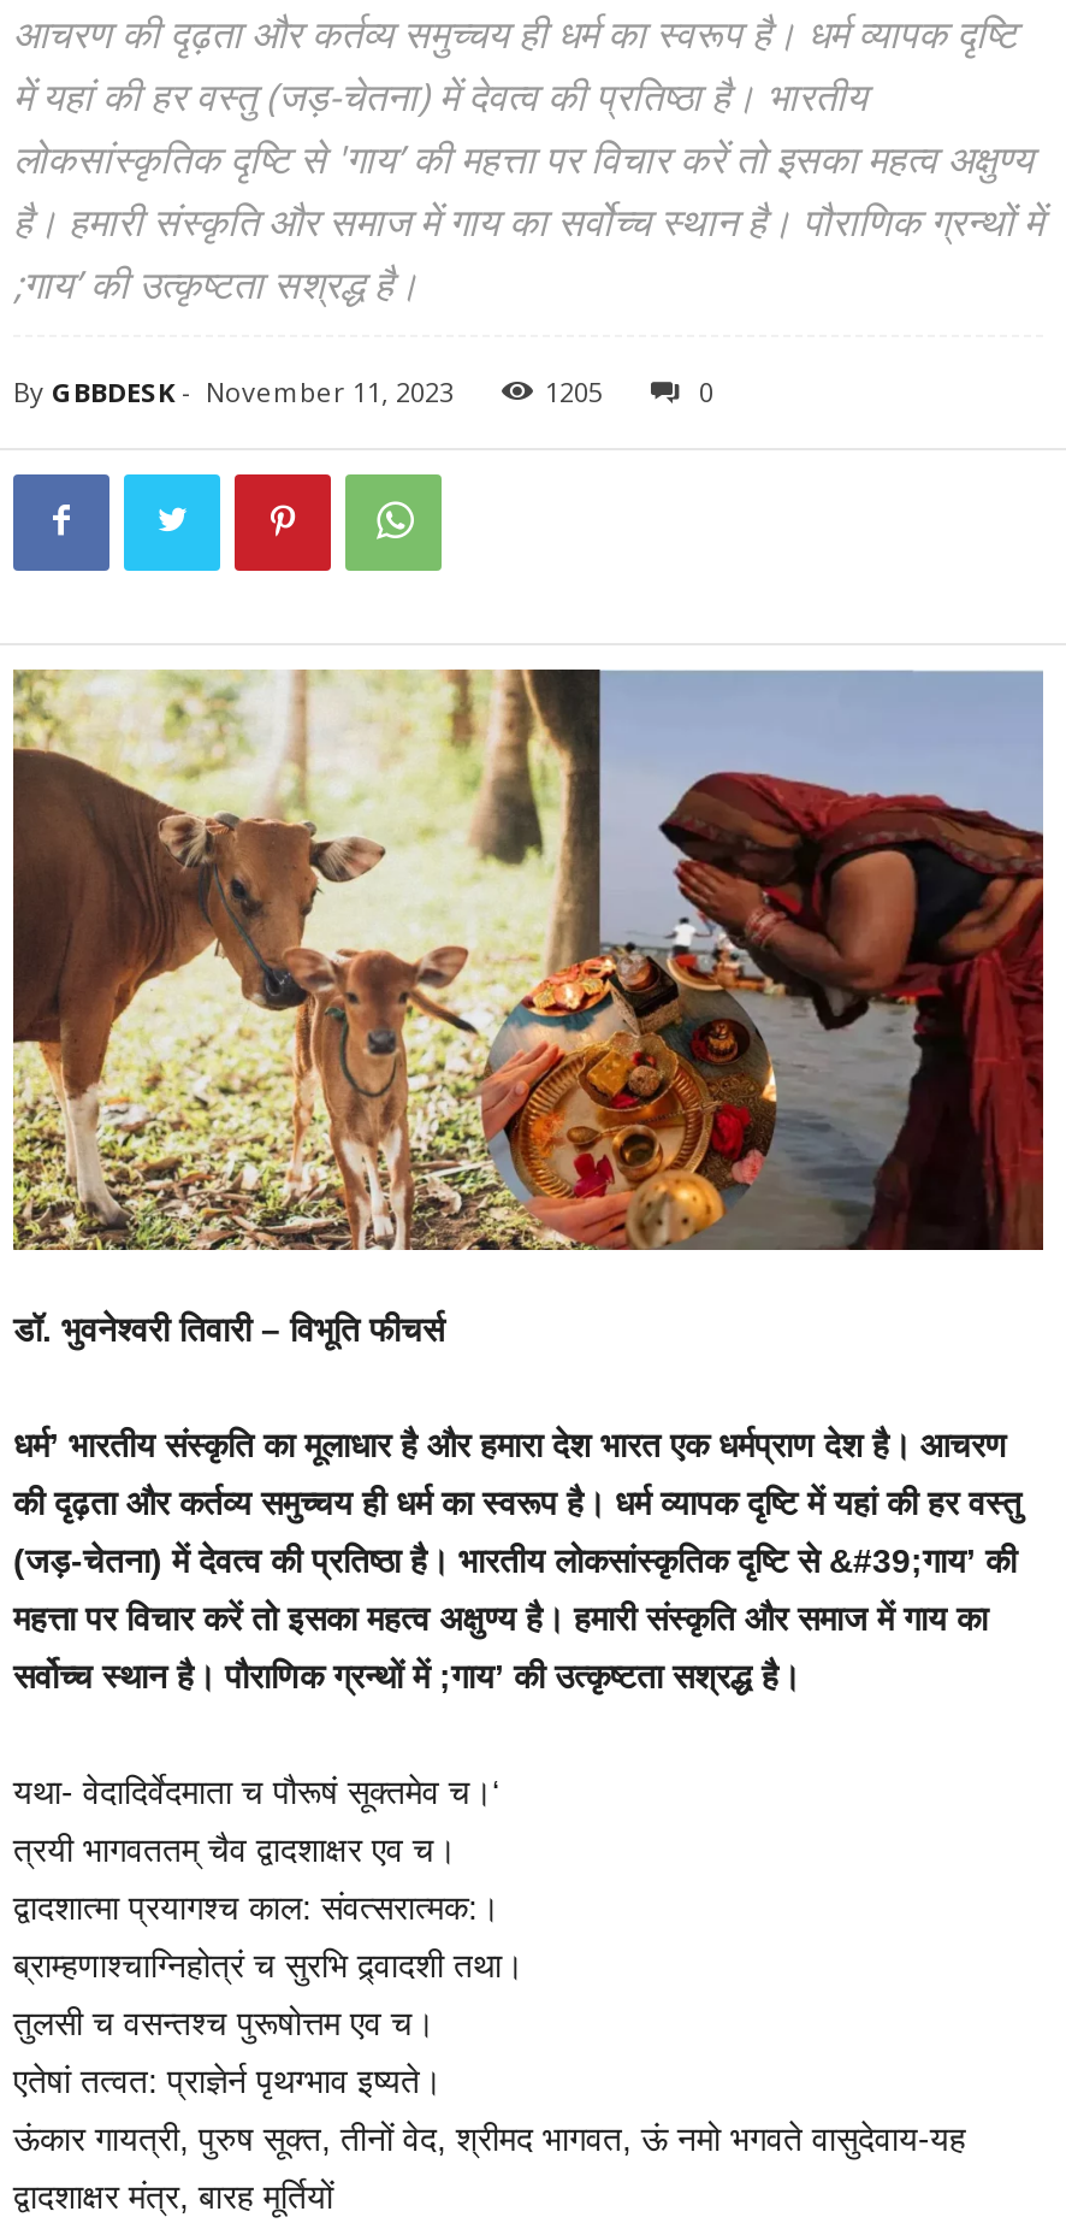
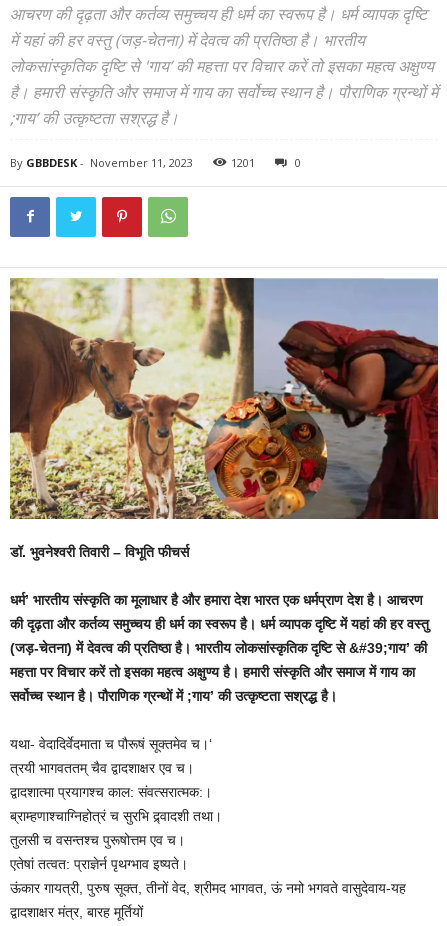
- 1205
+ 1201
